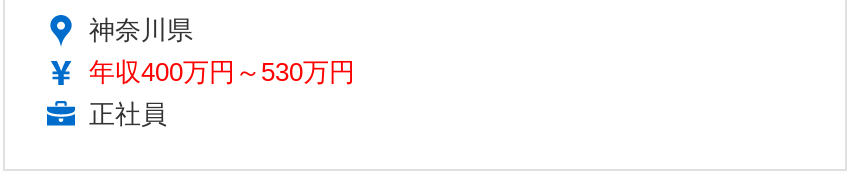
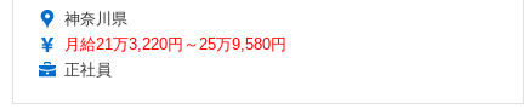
- 年収400万円～530万円
+ 月給21万3,220円～25万9,580円
